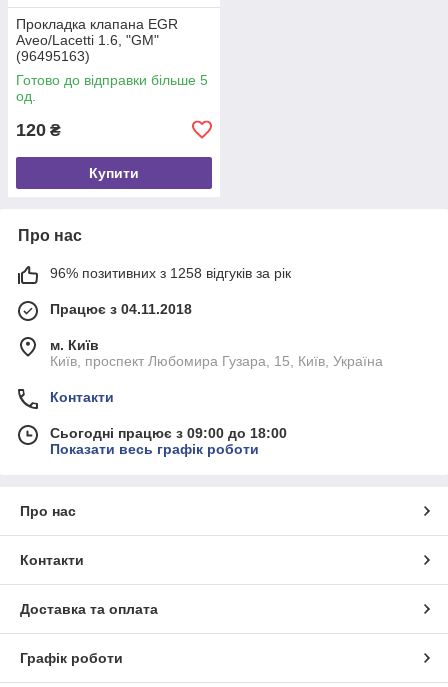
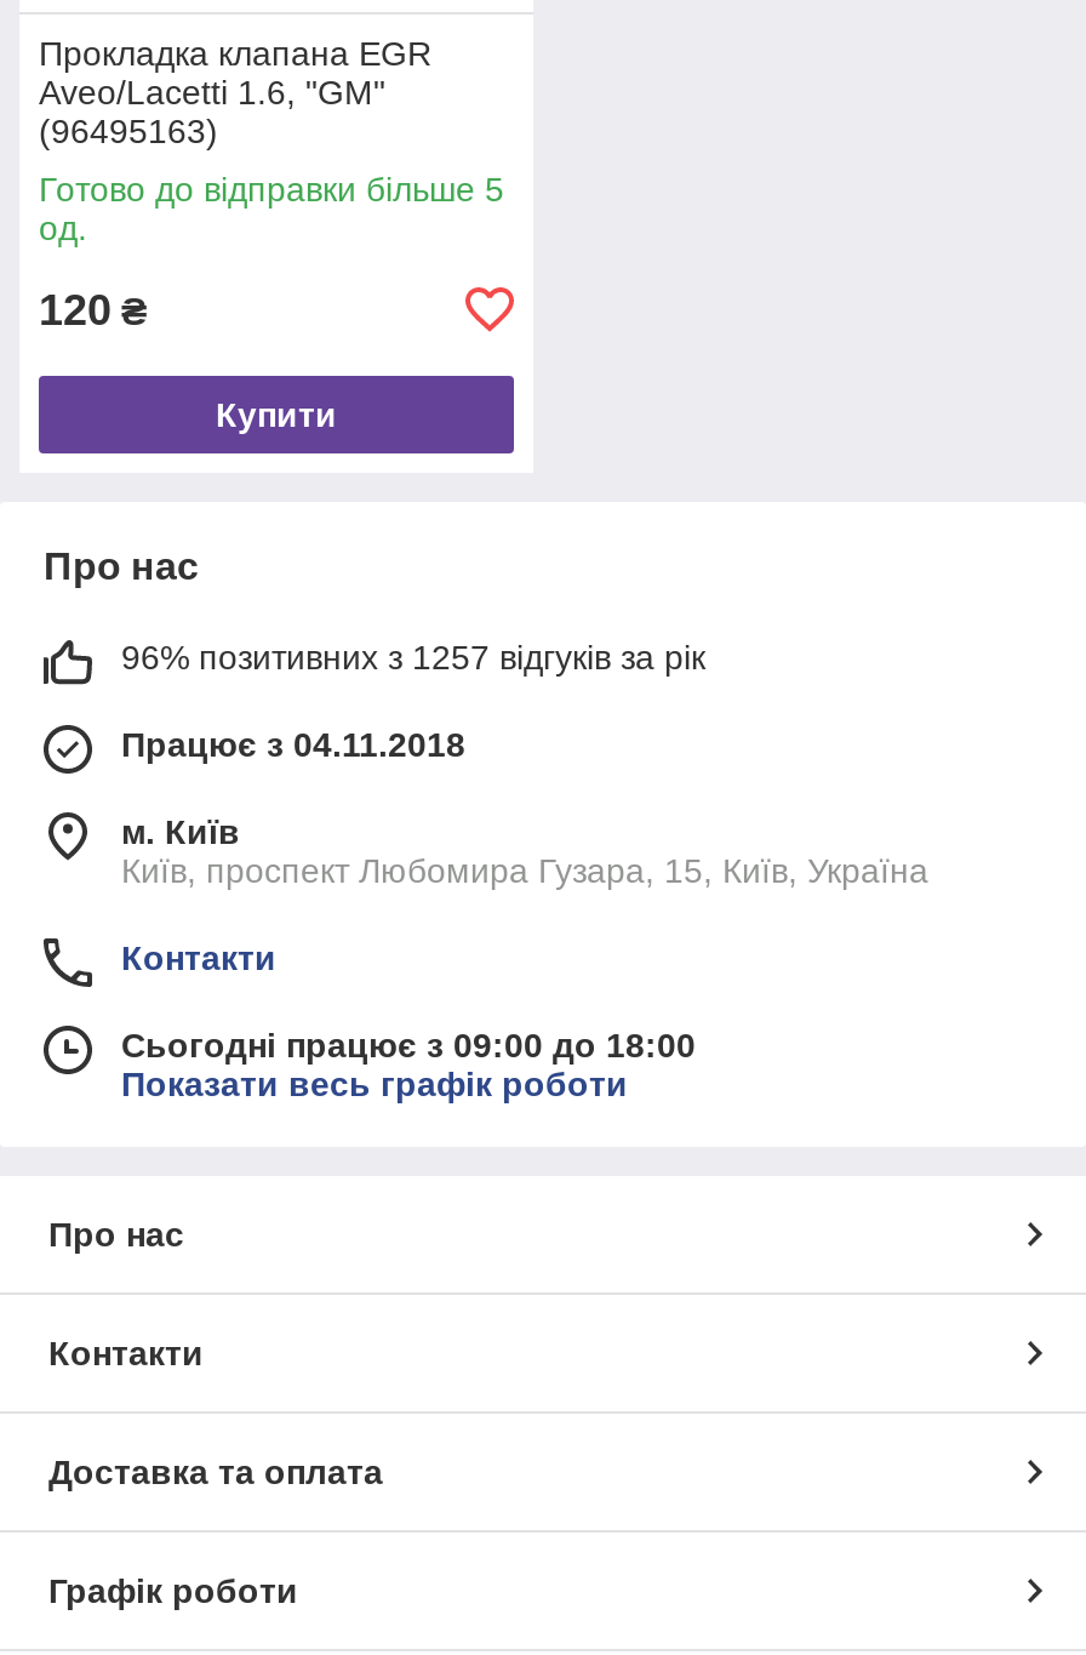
- 96% позитивних з 1258 відгуків за рік
+ 96% позитивних з 1257 відгуків за рік
